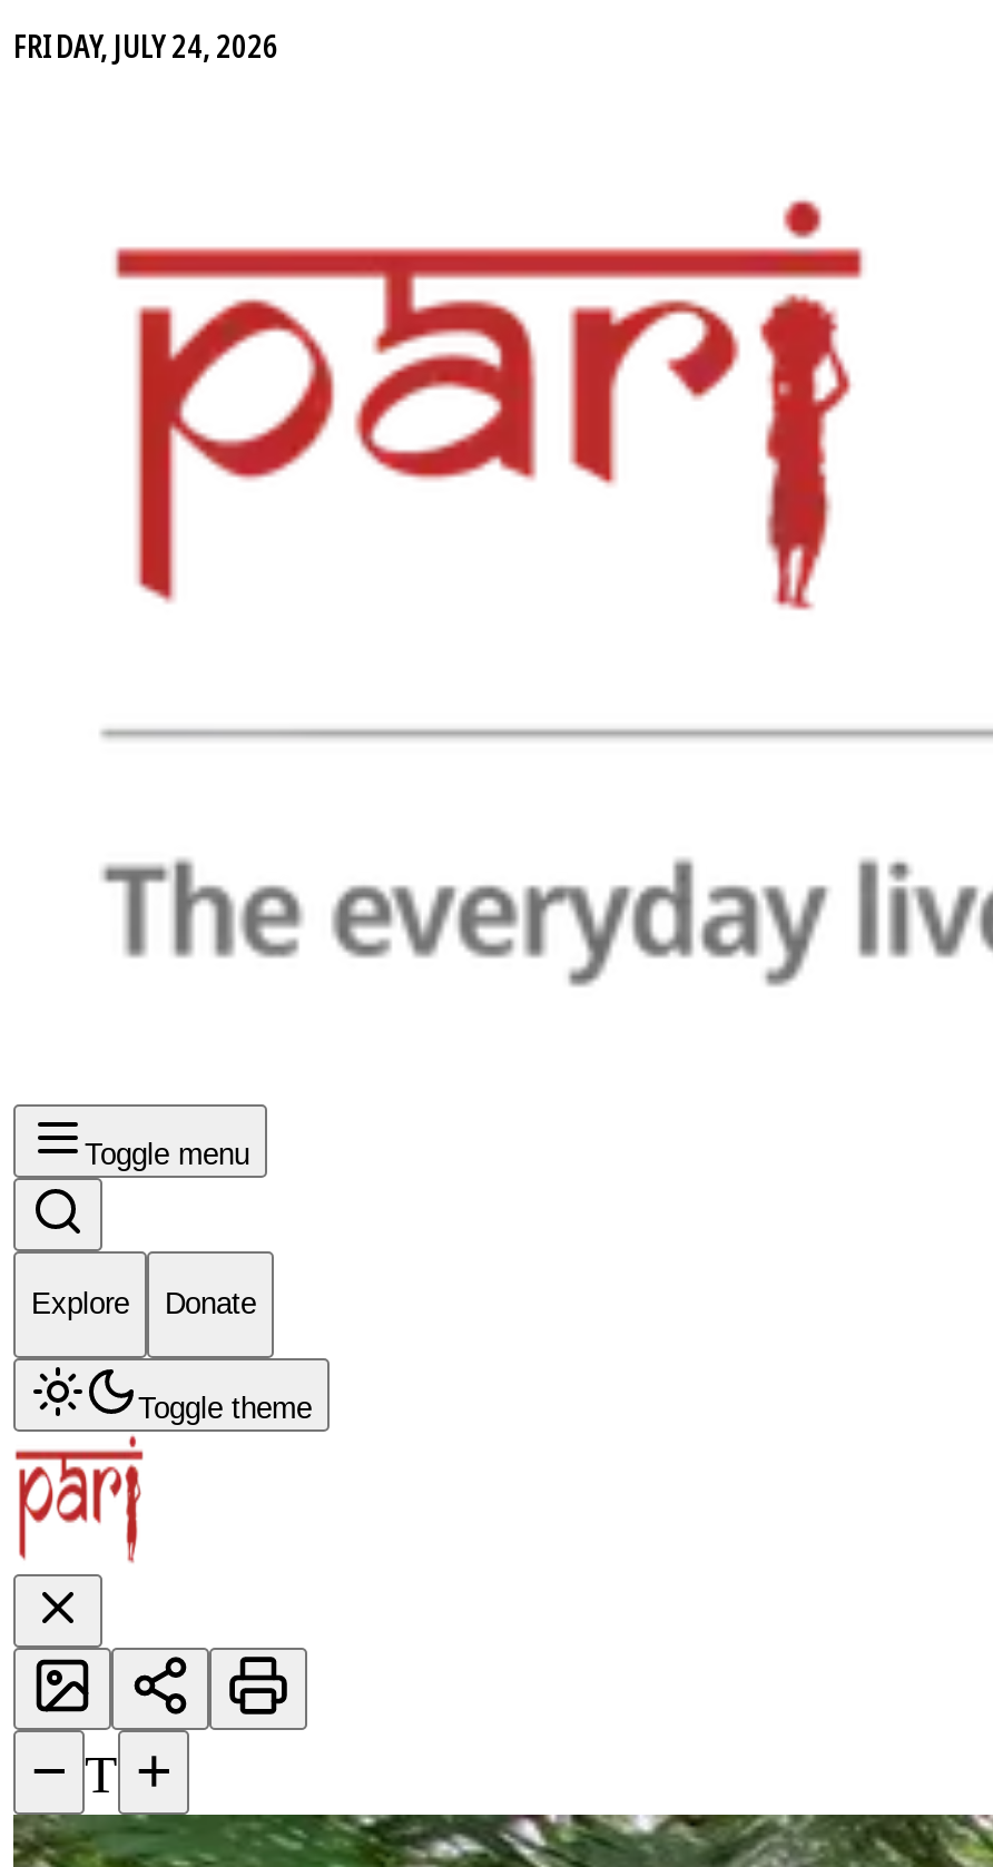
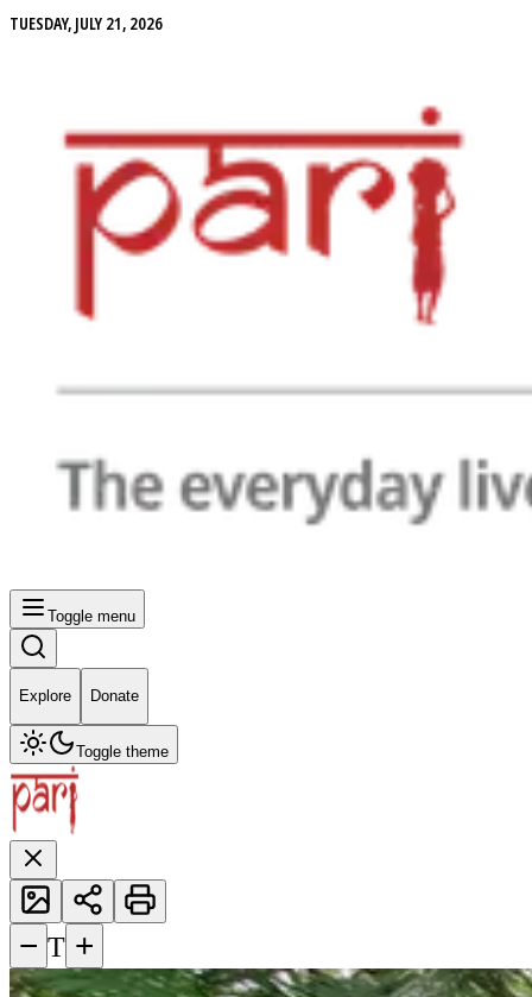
- FRIDAY, JULY 24, 2026
+ TUESDAY, JULY 21, 2026
